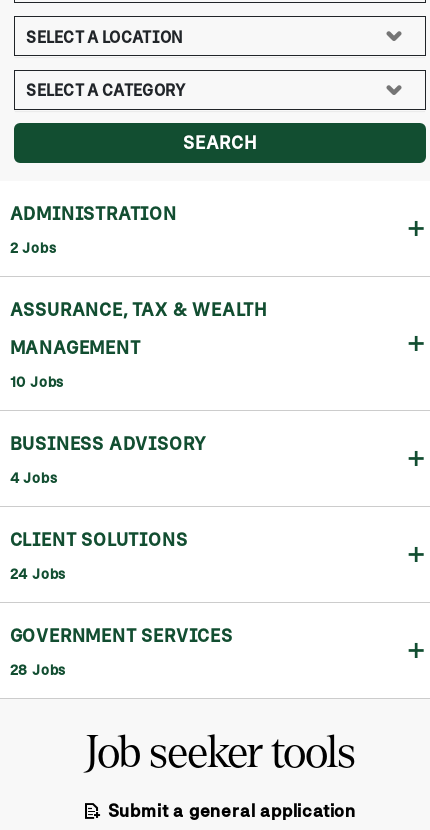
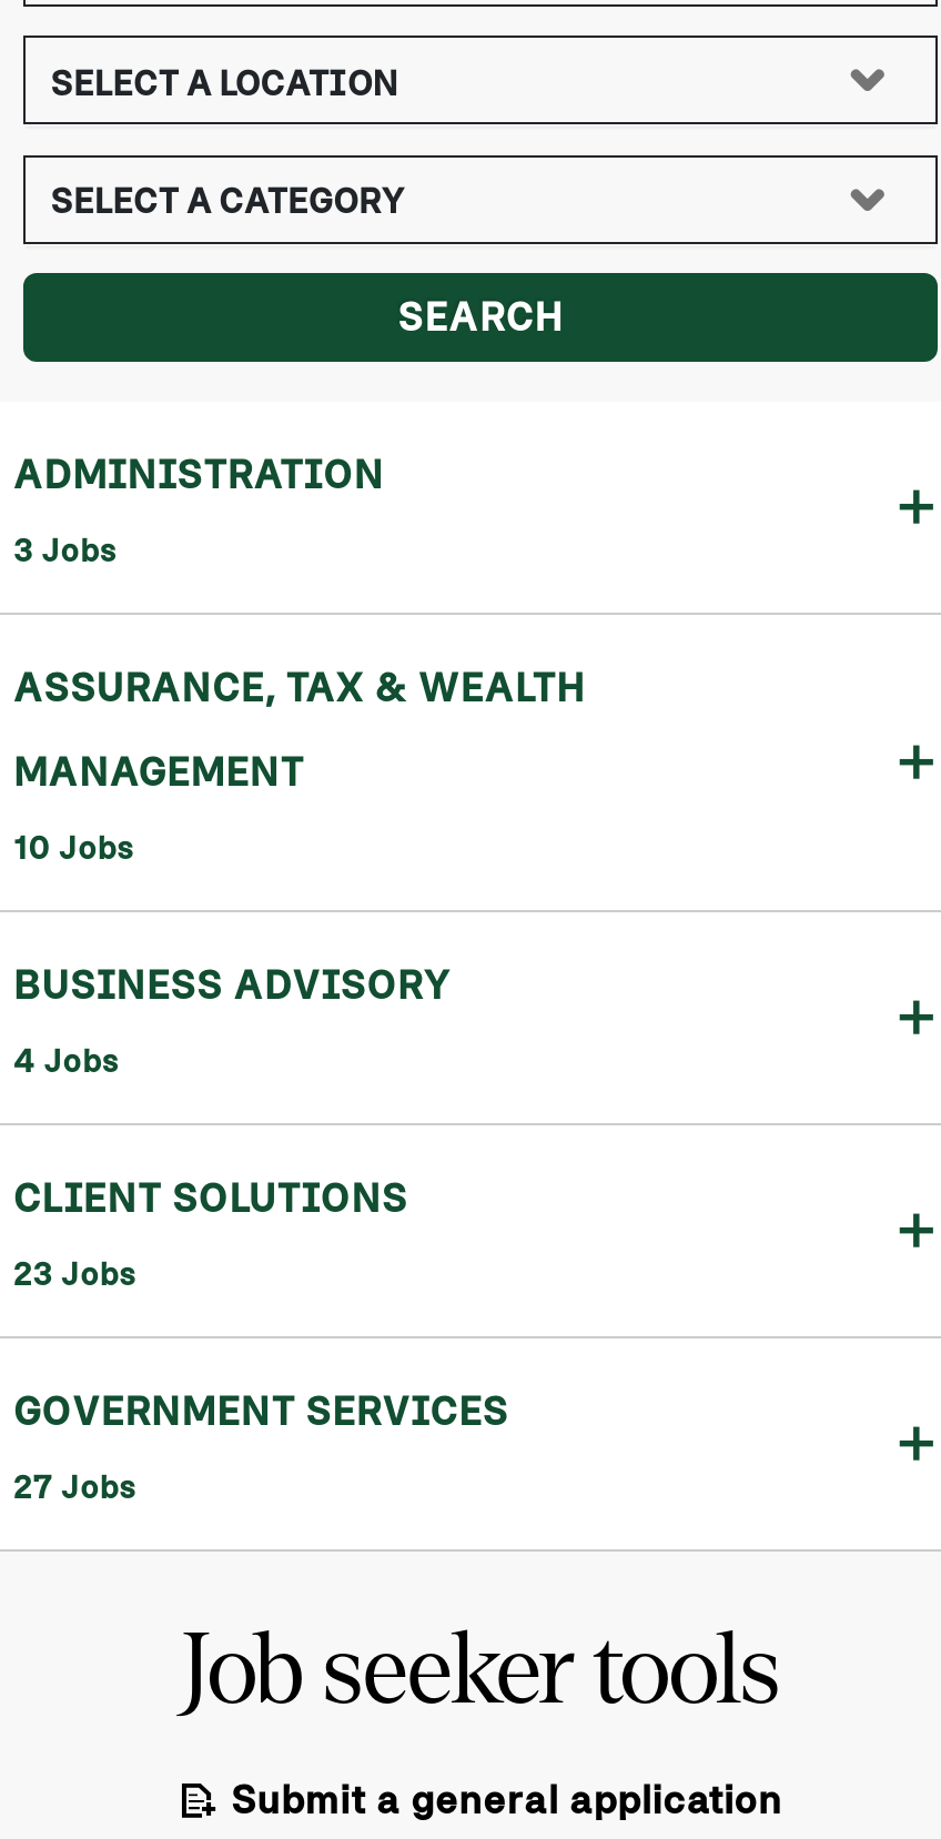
- 2 Jobs
+ 3 Jobs

- 24 Jobs
+ 23 Jobs

- 28 Jobs
+ 27 Jobs
